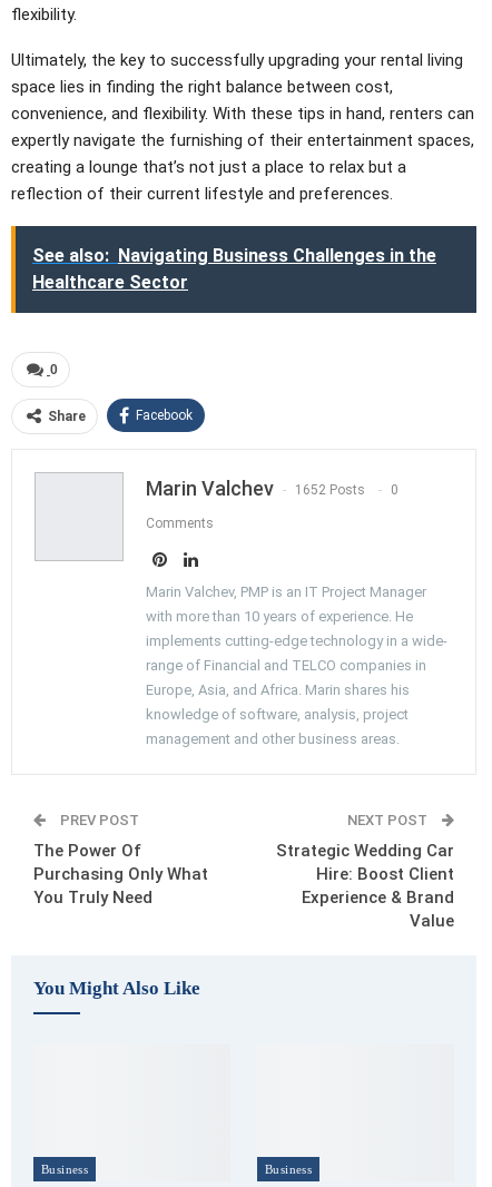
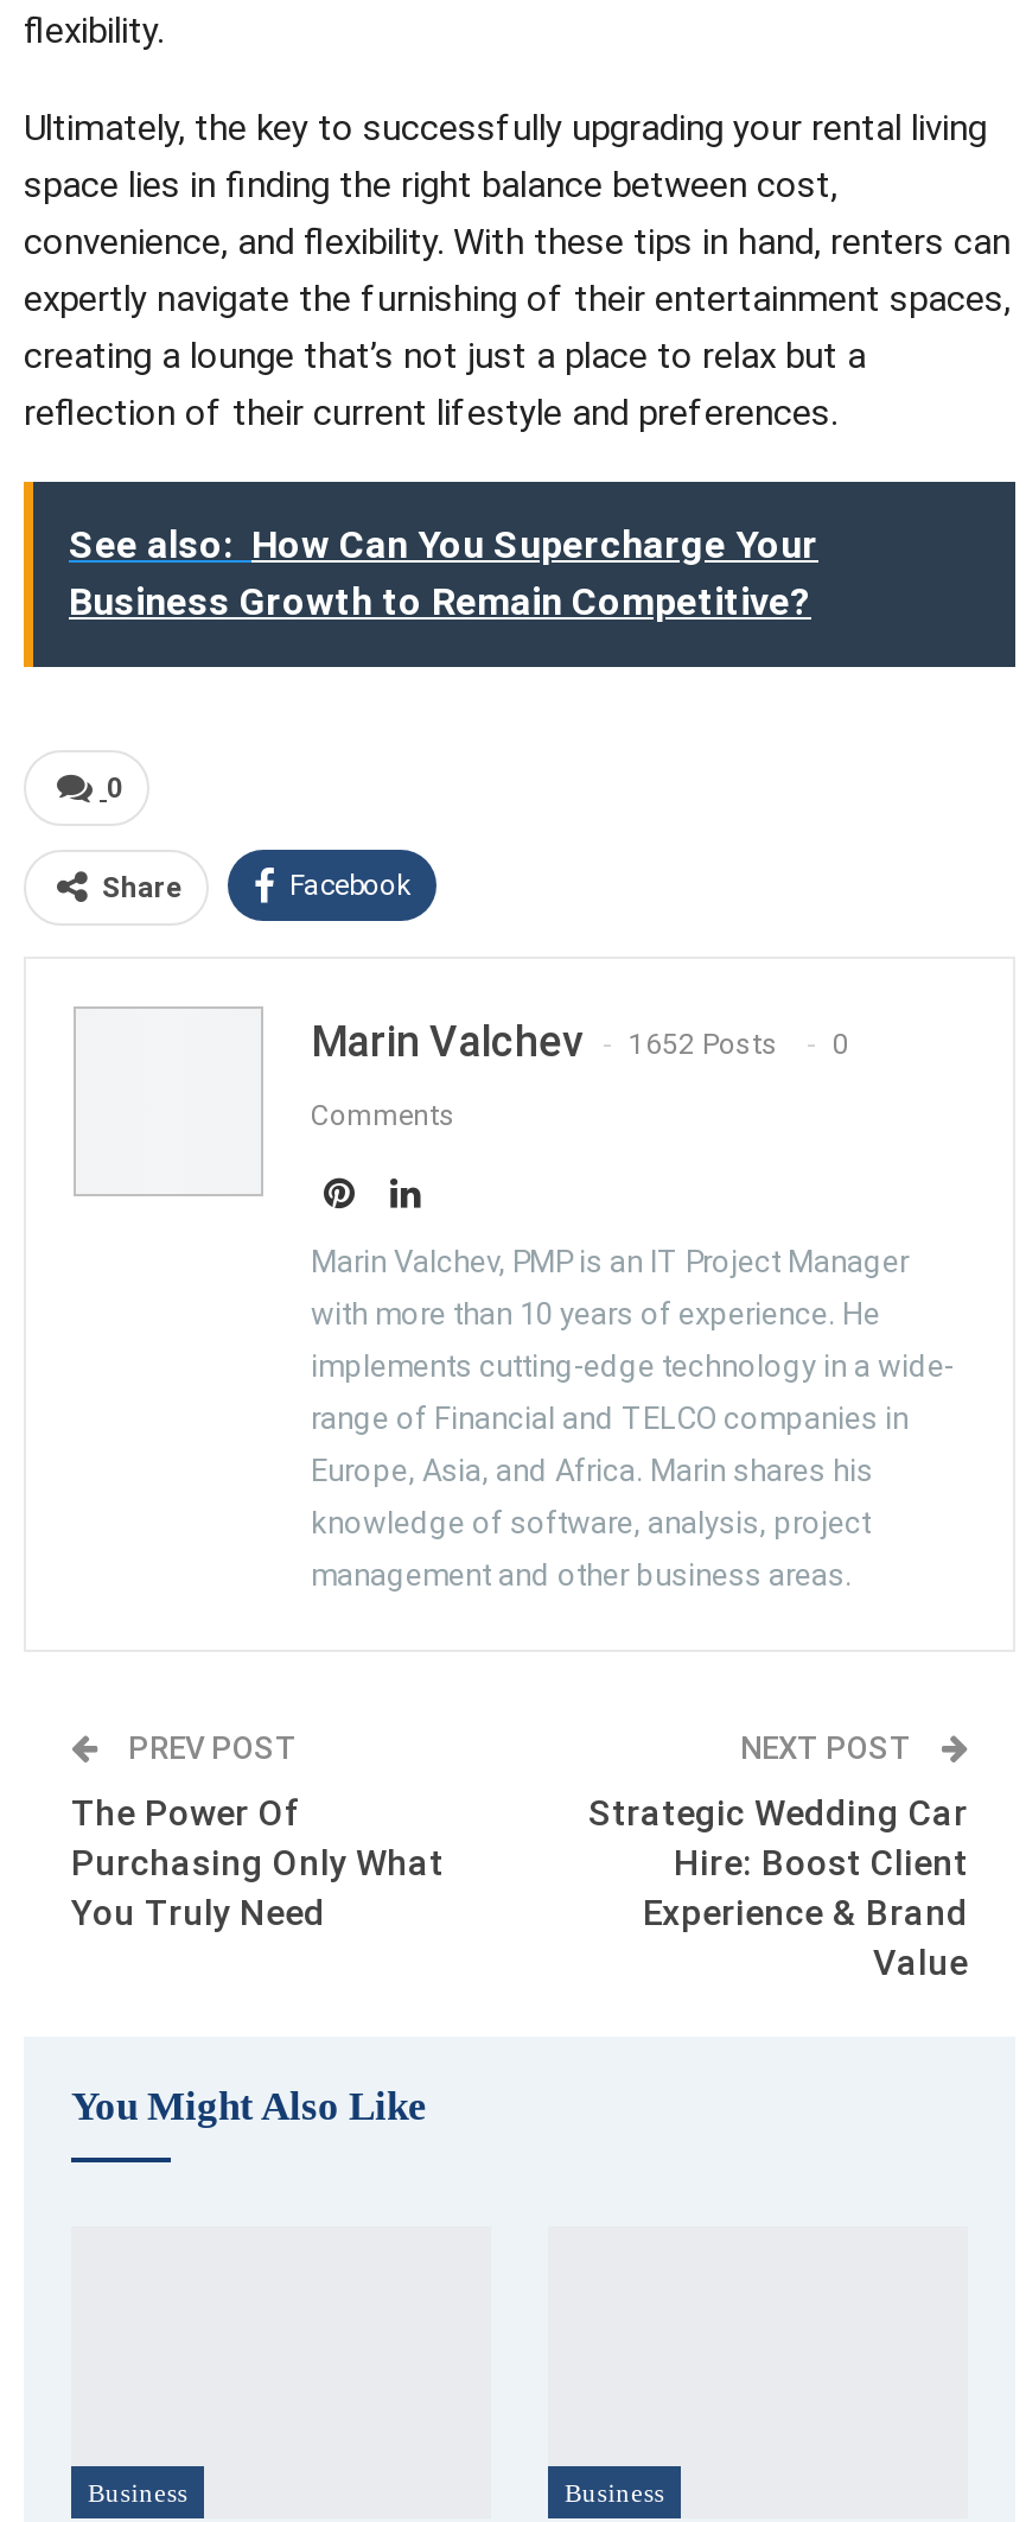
- See also: Navigating Business Challenges in the
- Healthcare Sector
+ See also: How Can You Supercharge Your
+ Business Growth to Remain Competitive?
